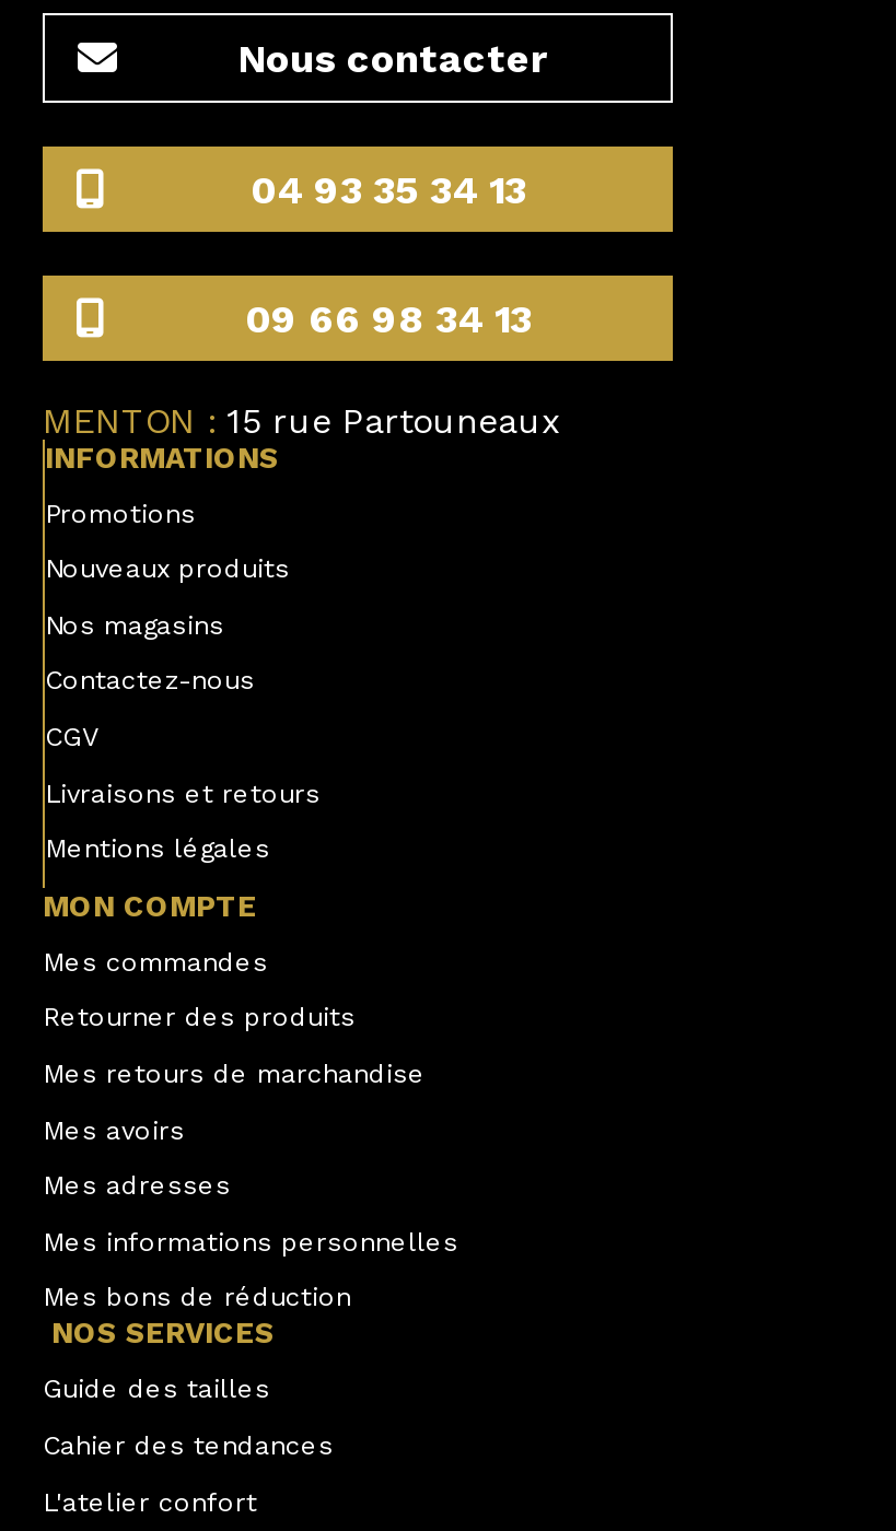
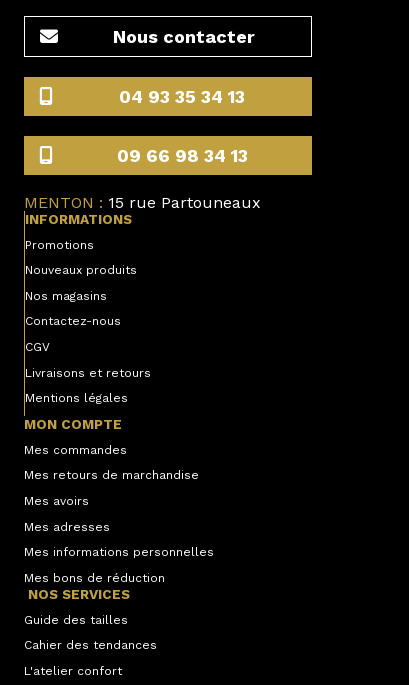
- Retourner des produits
